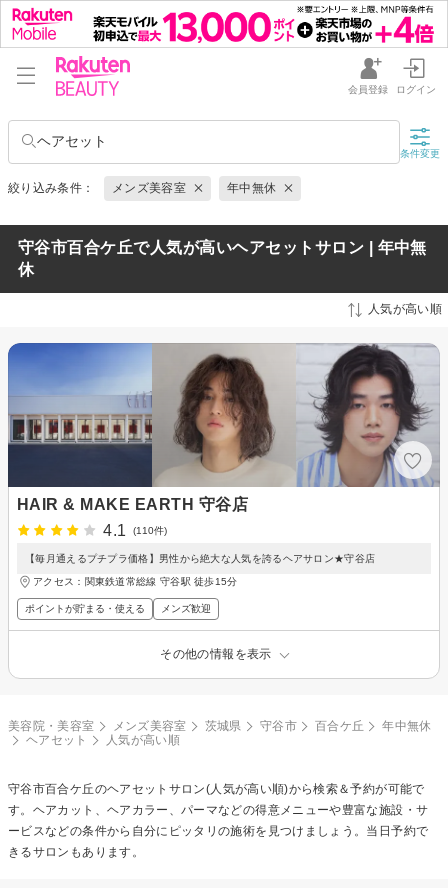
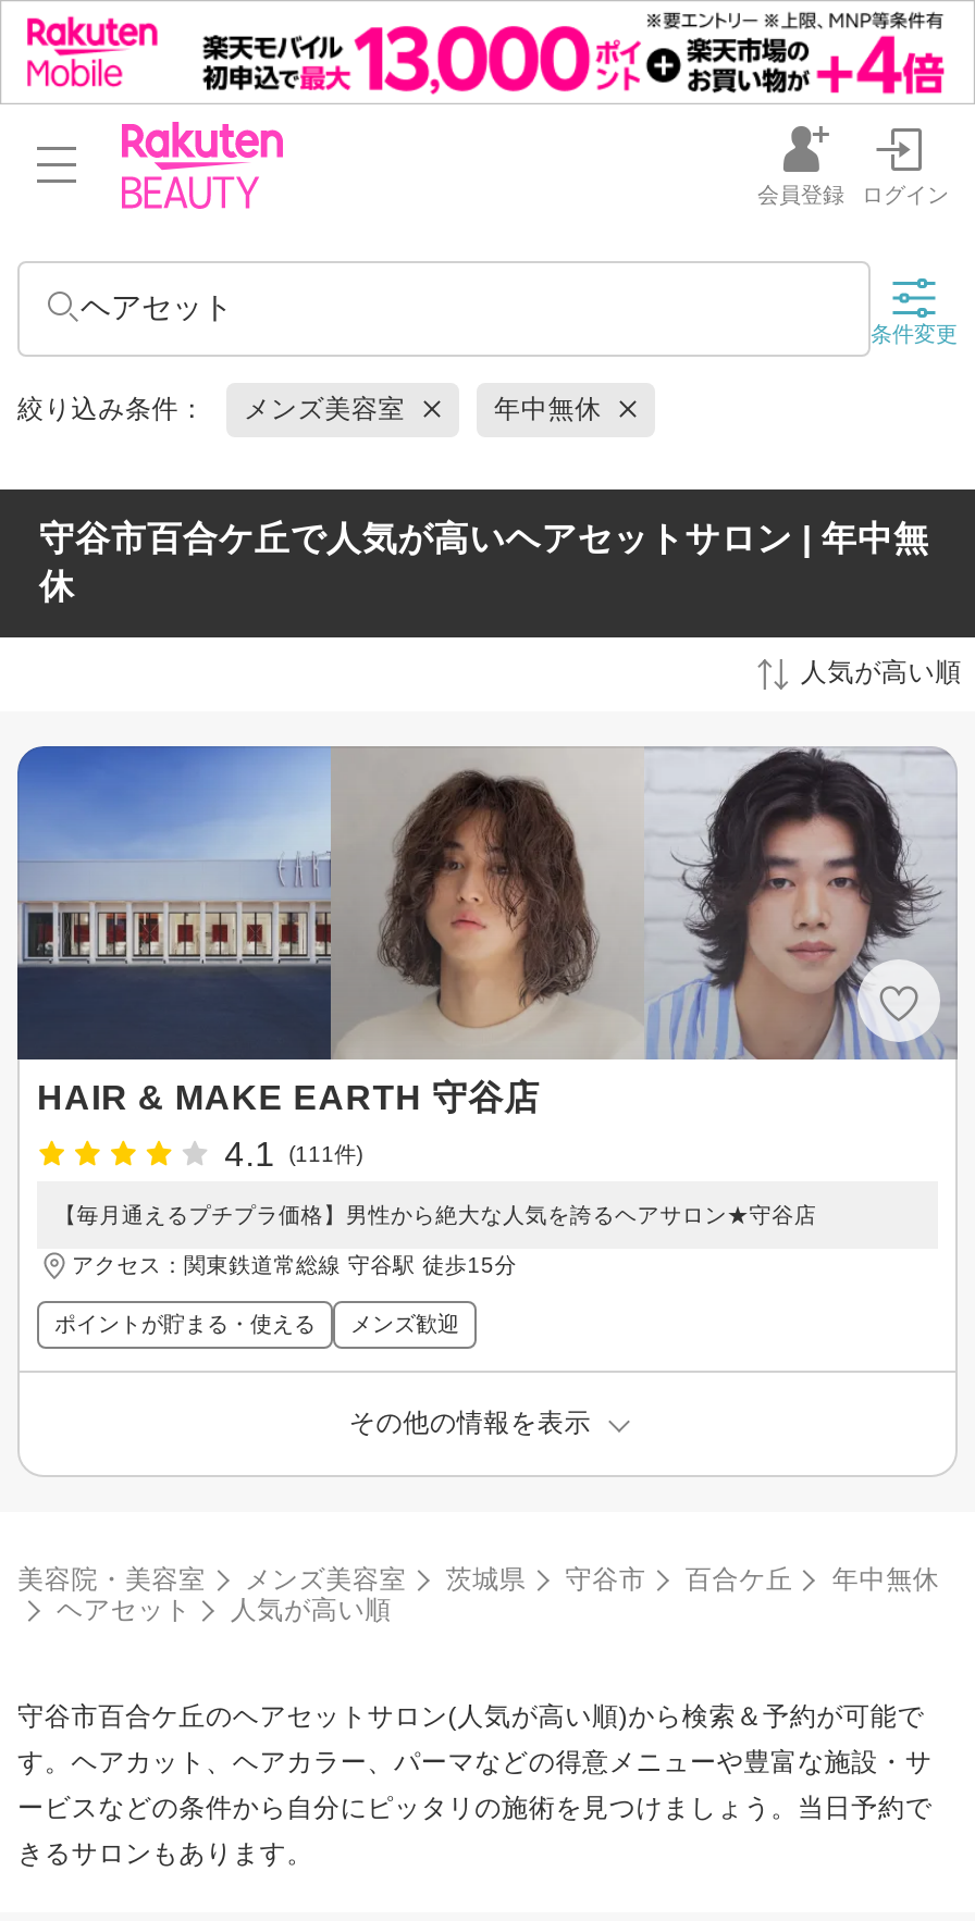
- 4.1 (110件)
+ 4.1 (111件)
